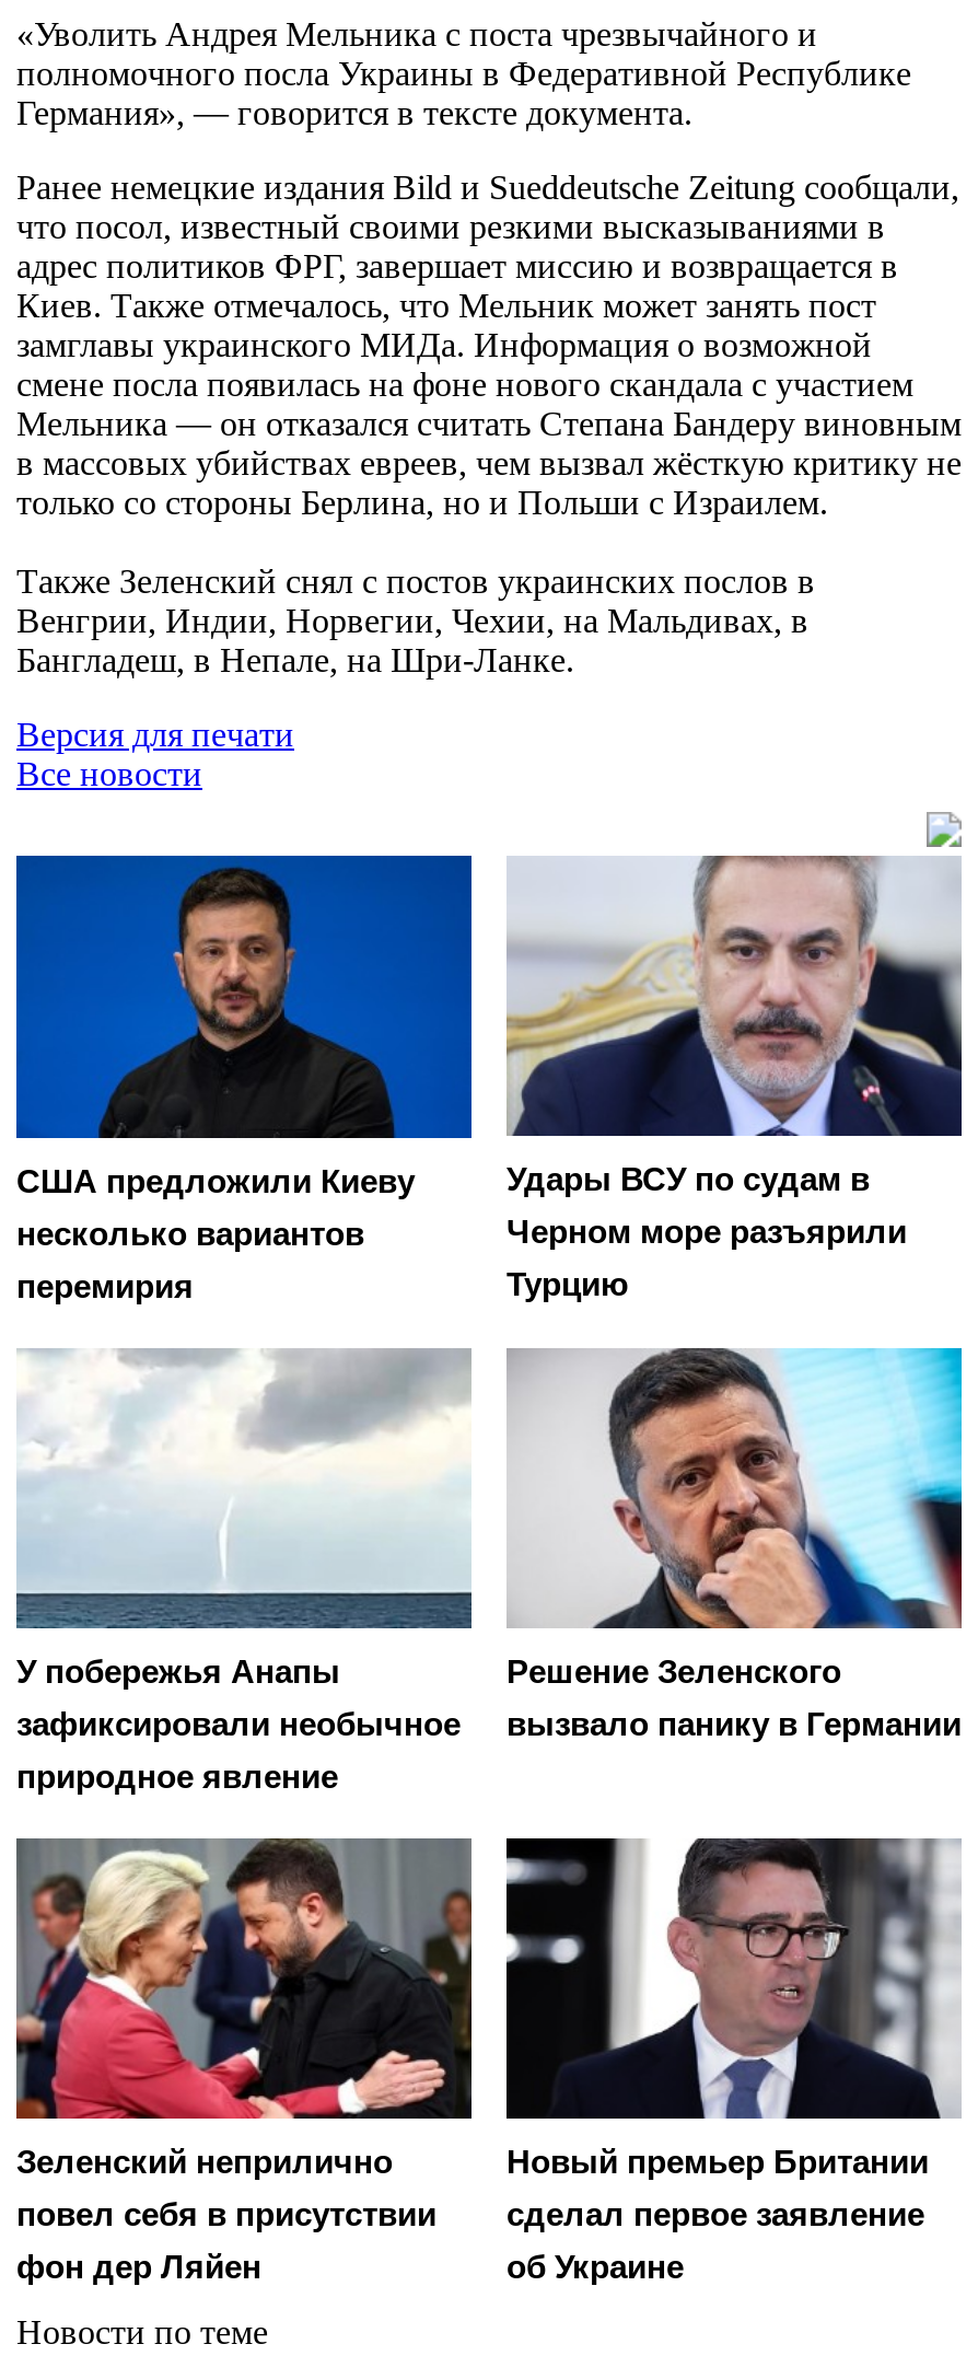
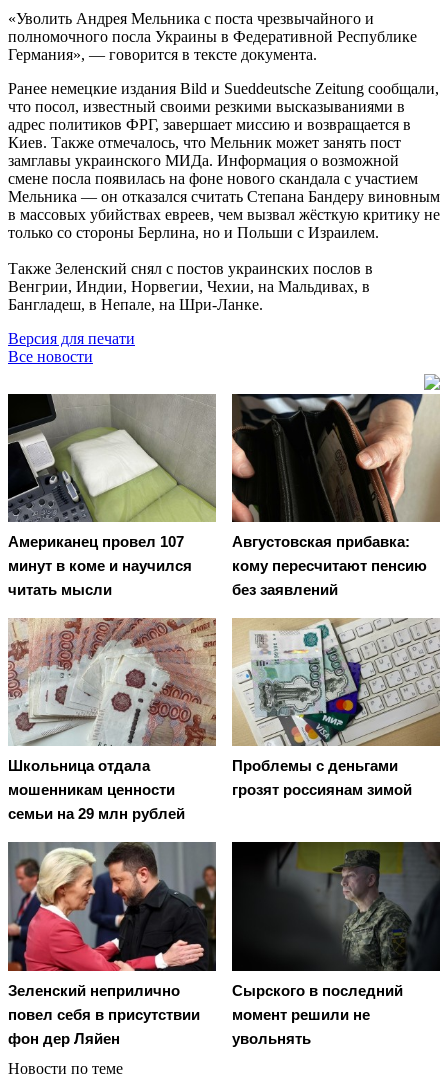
- [image]
- США предложили Киеву
- несколько вариантов
- перемирия
+ [image]
+ Американец провел 107
+ минут в коме и научился
+ читать мысли

- [image]
- Удары ВСУ по судам в
- Черном море разъярили
- Турцию
+ [image]
+ Августовская прибавка:
+ кому пересчитают пенсию
+ без заявлений

- [image]
- У побережья Анапы
- зафиксировали необычное
- природное явление
+ [image]
+ Школьница отдала
+ мошенникам ценности
+ семьи на 29 млн рублей

- [image]
- Решение Зеленского
- вызвало панику в Германии
+ [image]
+ Проблемы с деньгами
+ грозят россиянам зимой

- [image]
- Новый премьер Британии
- сделал первое заявление
- об Украине
+ [image]
+ Сырского в последний
+ момент решили не
+ увольнять
